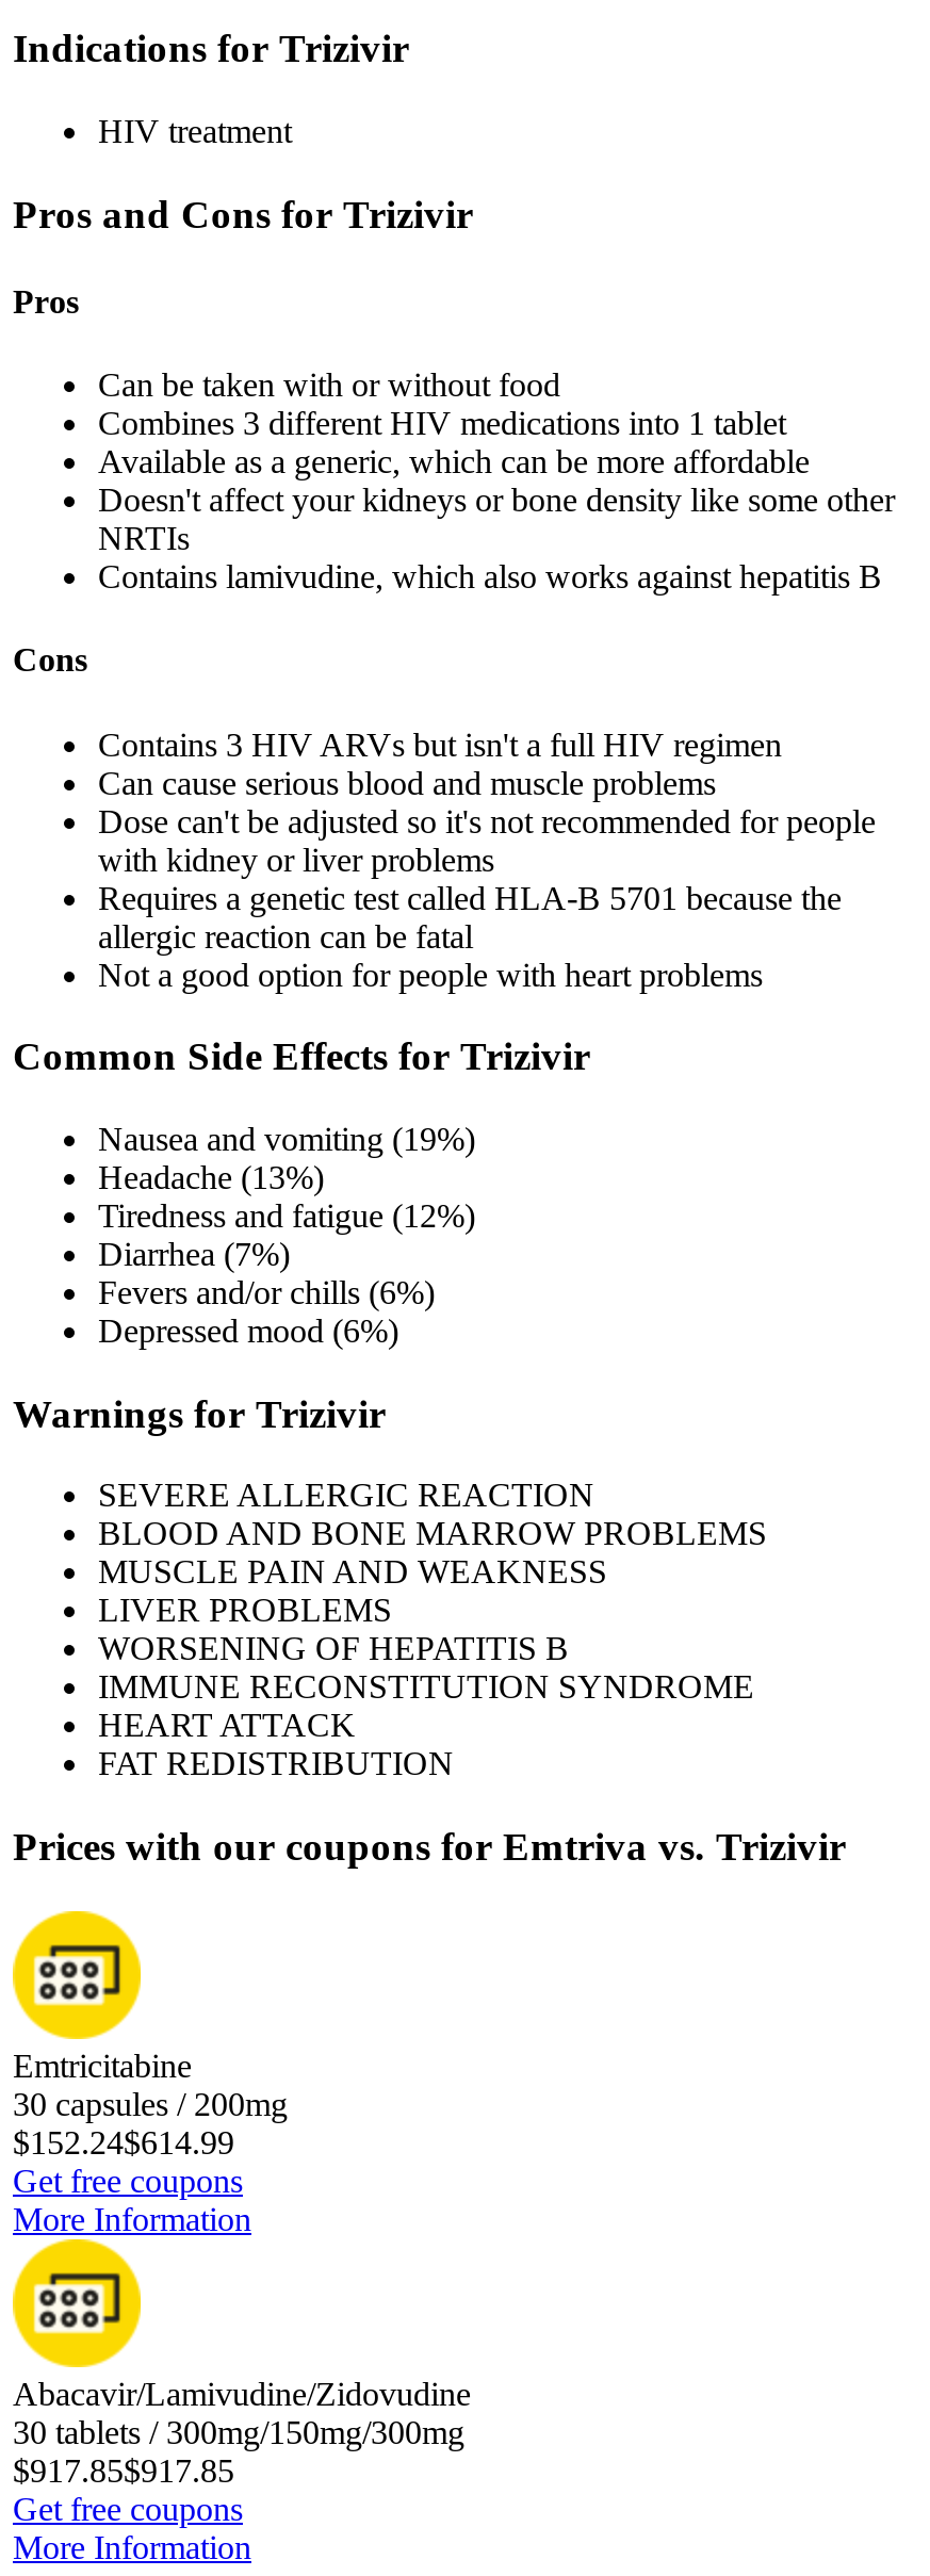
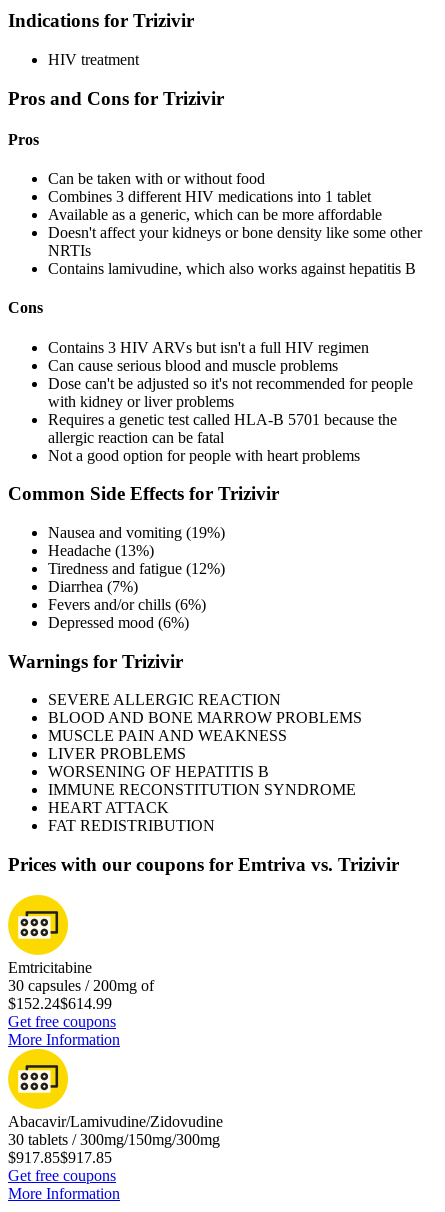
- 30 capsules / 200mg
+ 30 capsules / 200mg of
